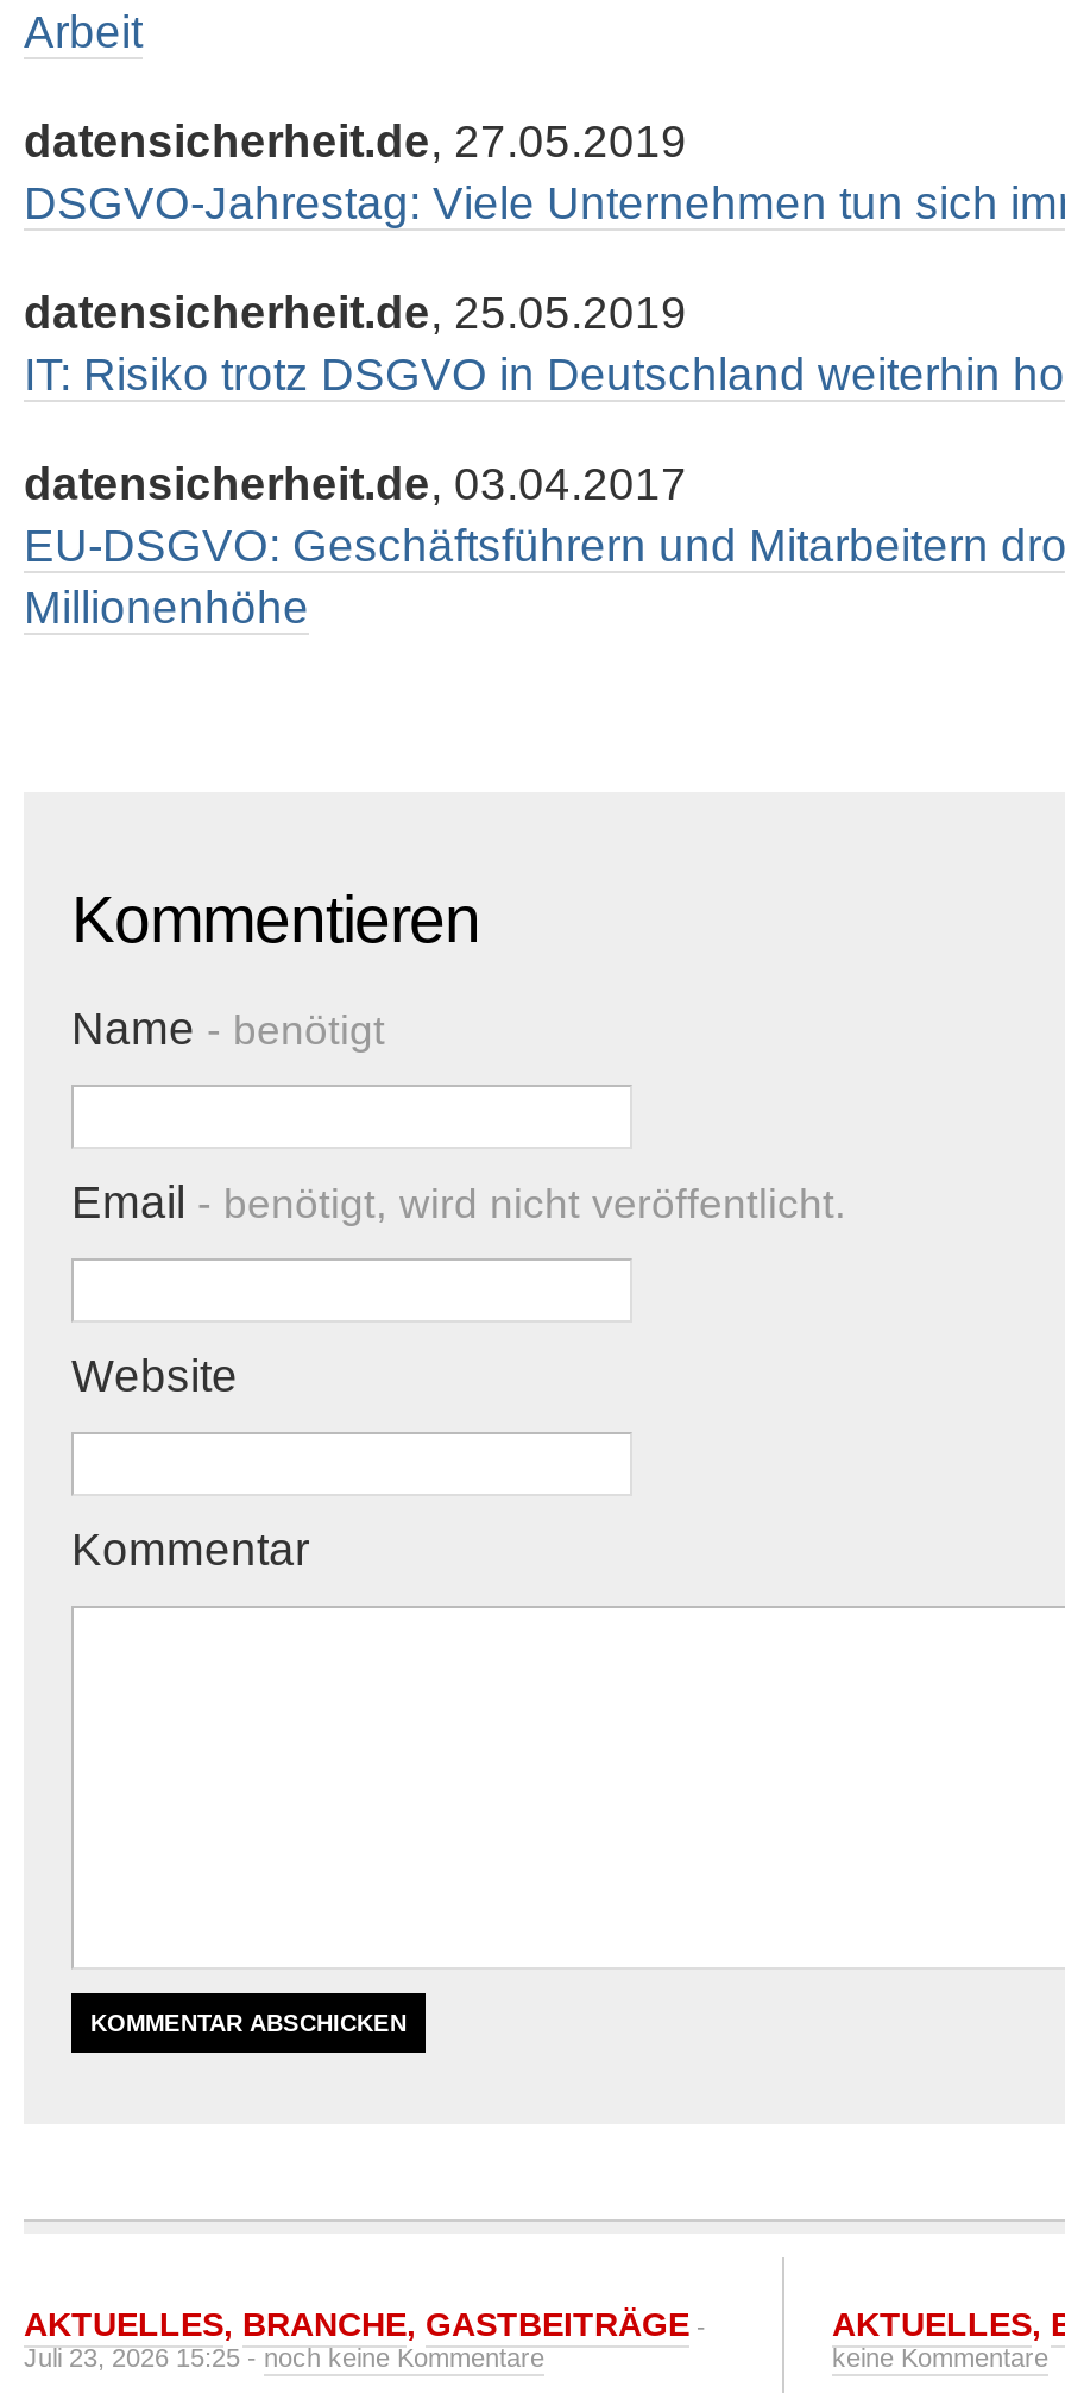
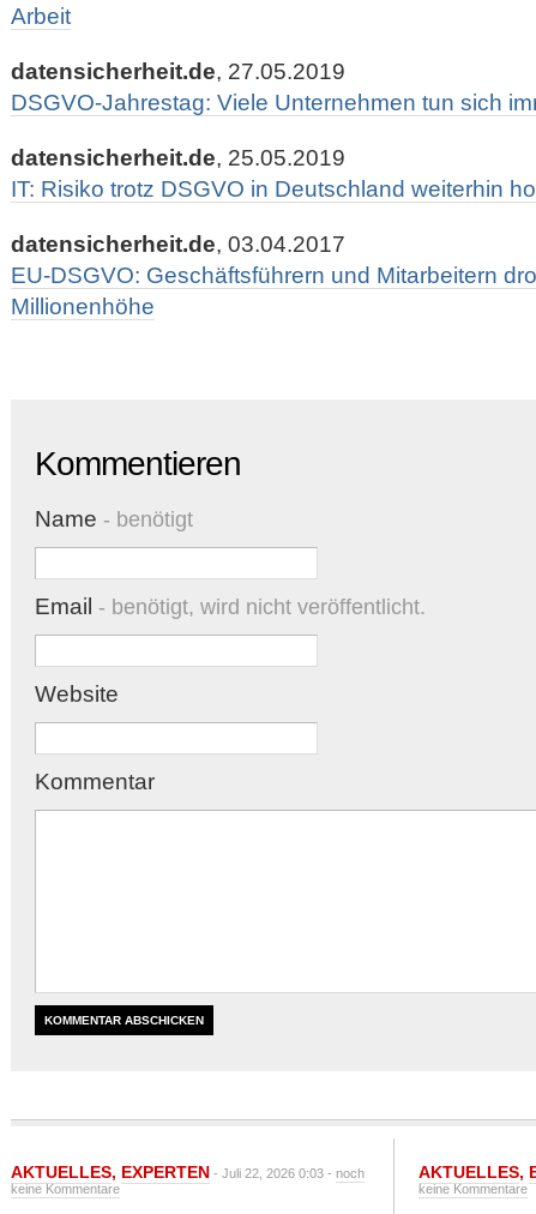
- AKTUELLES, BRANCHE, GASTBEITRÄGE -
- Juli 23, 2026 15:25 - noch keine Kommentare
+ AKTUELLES, EXPERTEN - Juli 22, 2026 0:03 - noch
+ keine Kommentare
